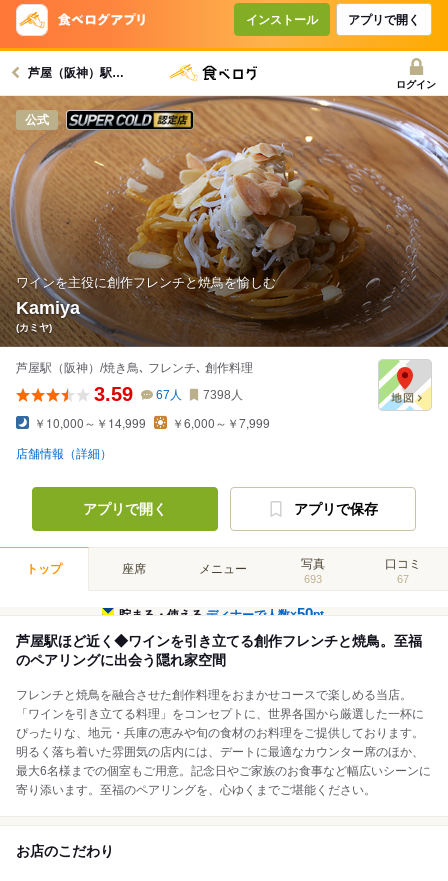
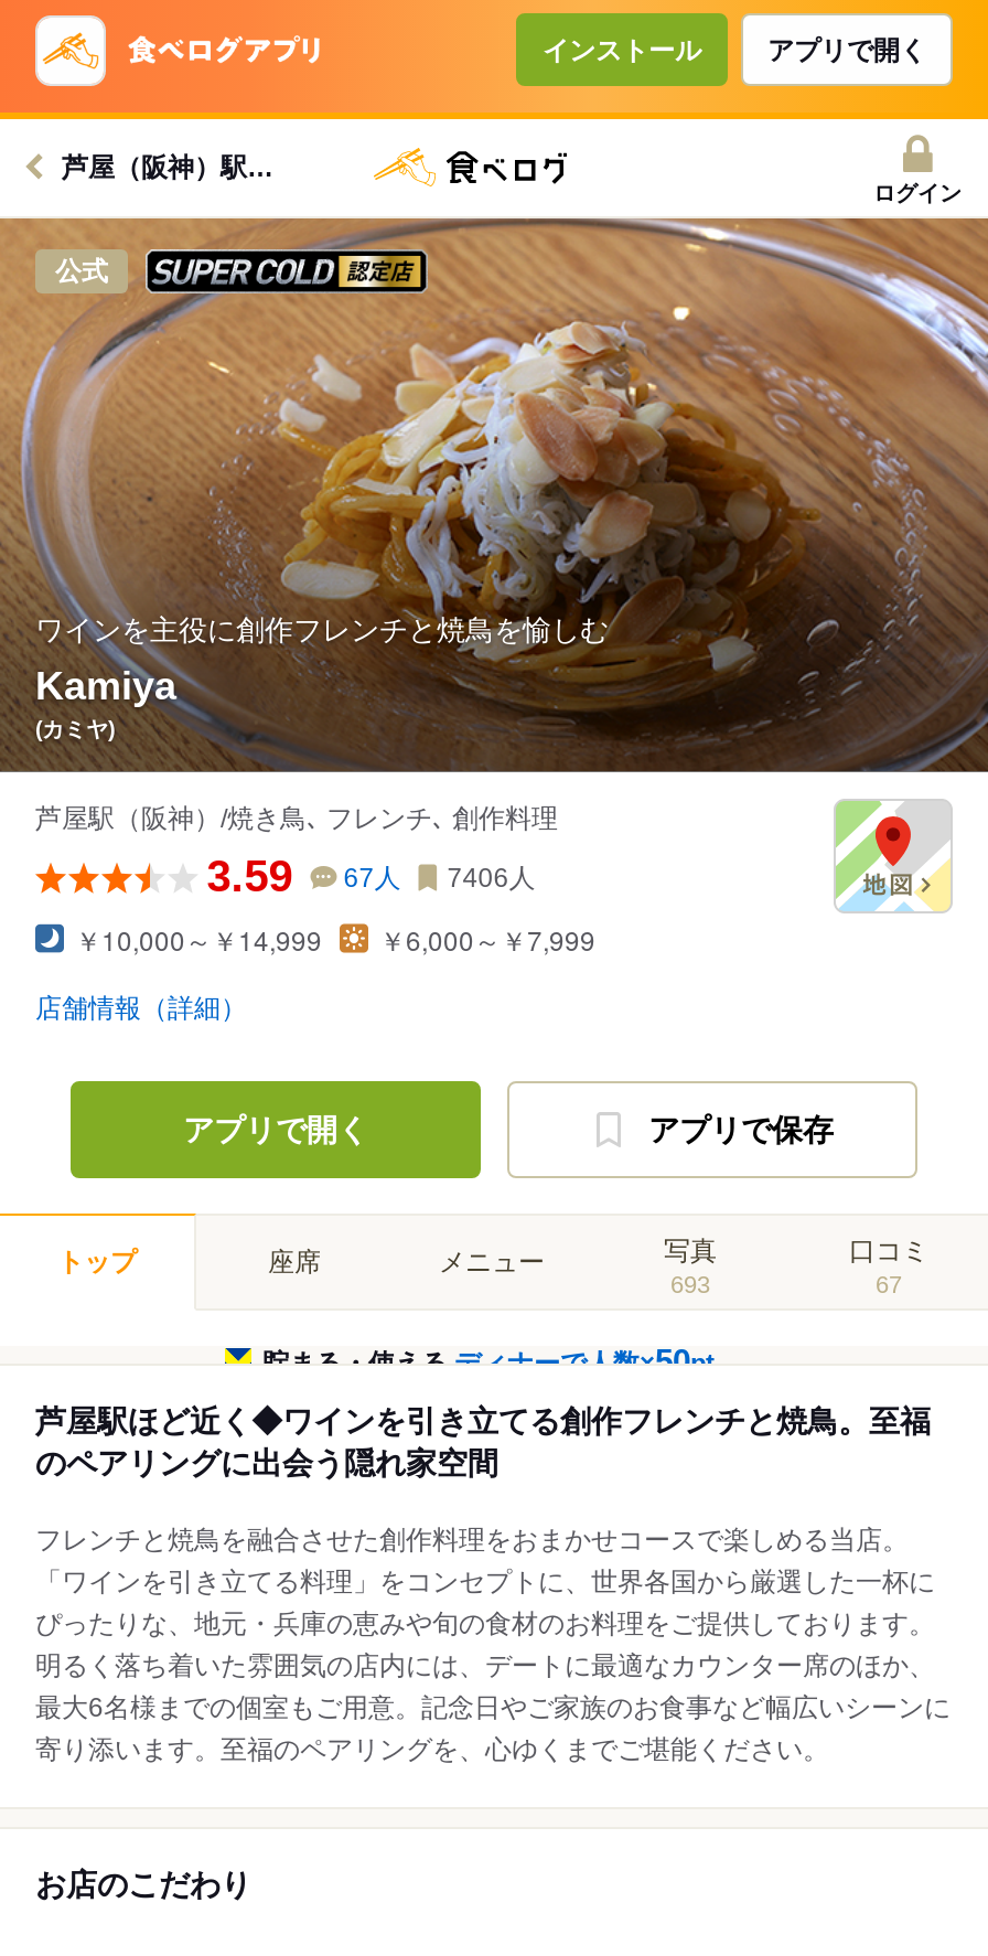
- 3.59 67人 7398人
+ 3.59 67人 7406人
